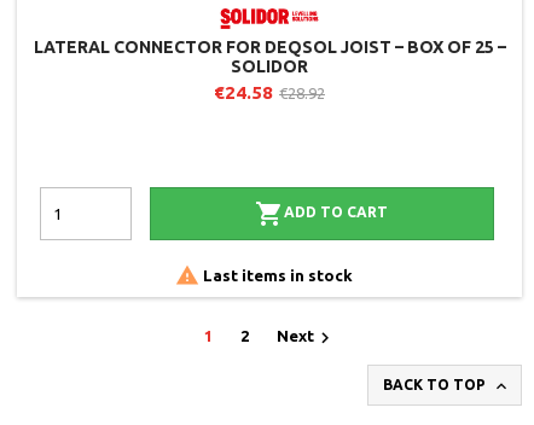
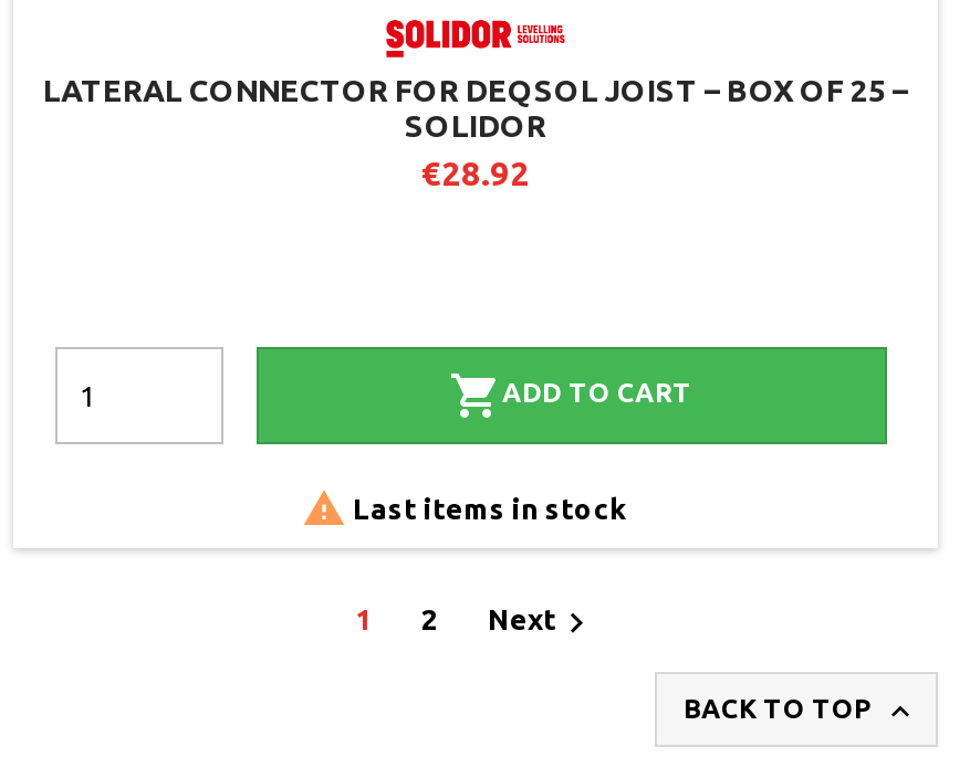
- €24.58 €28.92
+ €28.92
